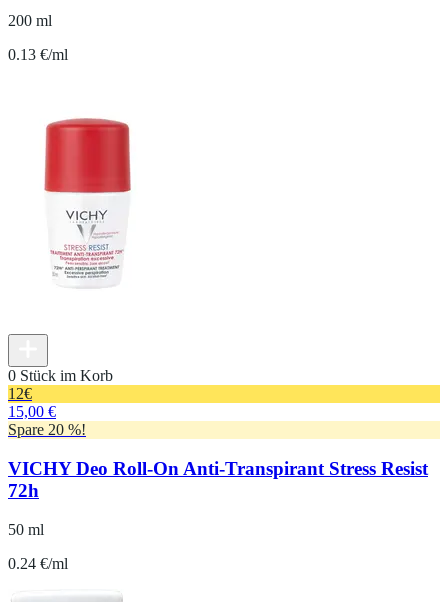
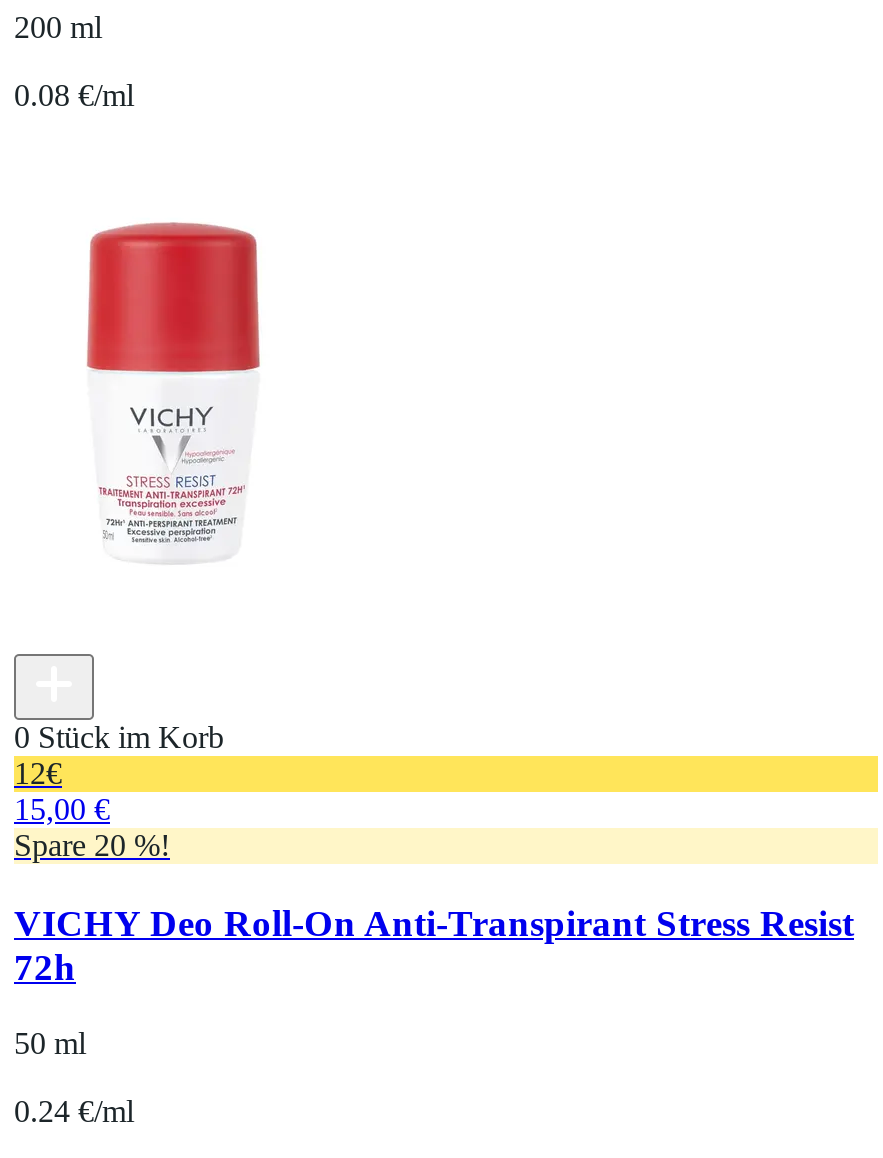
- 0.13 €/ml
+ 0.08 €/ml
